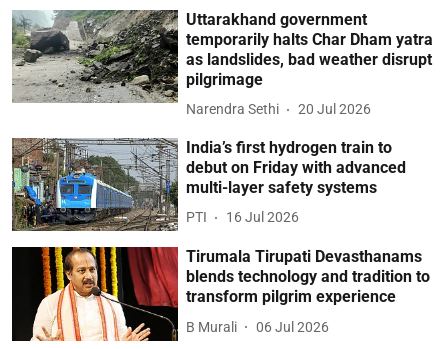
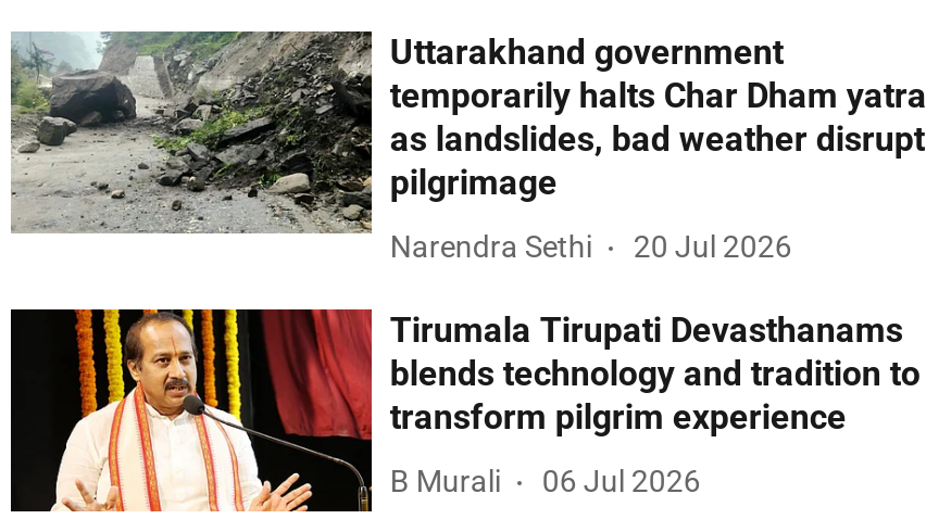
- [image]
- India’s first hydrogen train to
- debut on Friday with advanced
- multi-layer safety systems
- PTI
- 16 Jul 2026
